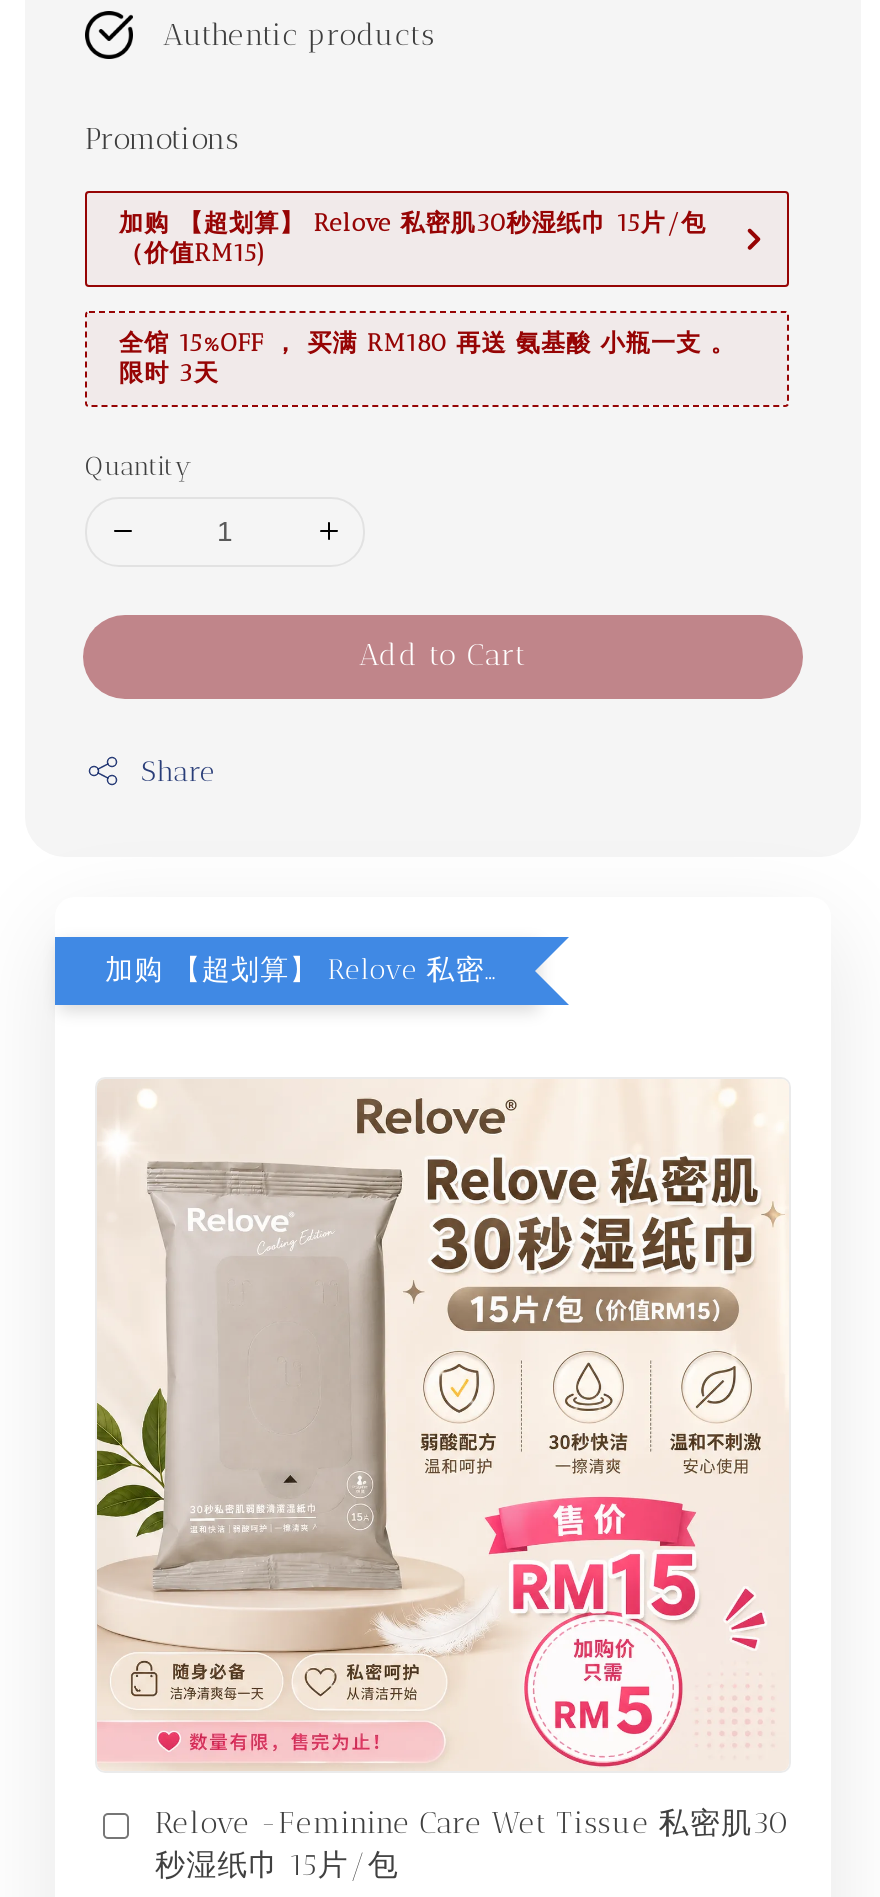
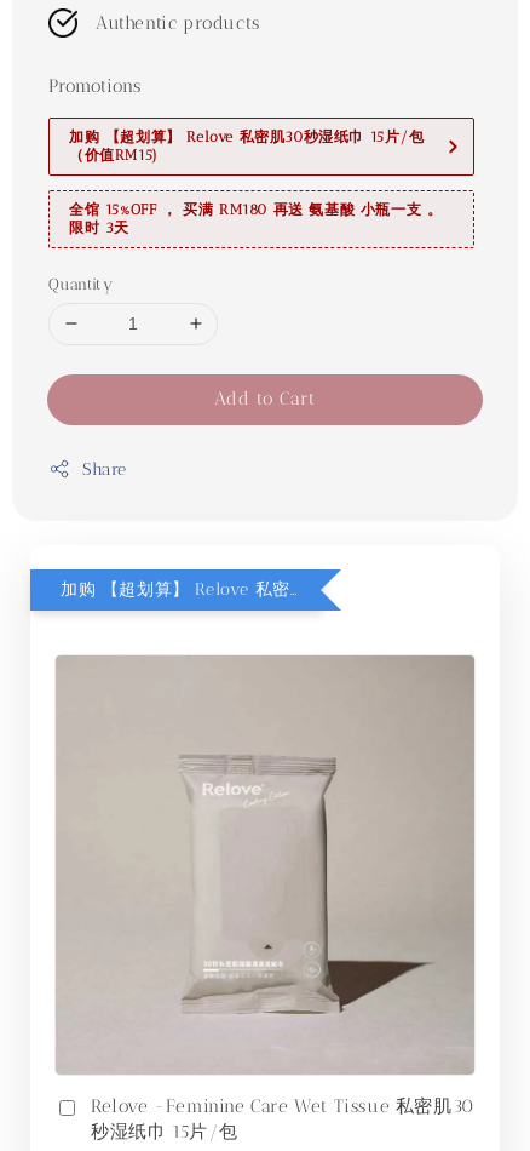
- [image]
+ [image]
